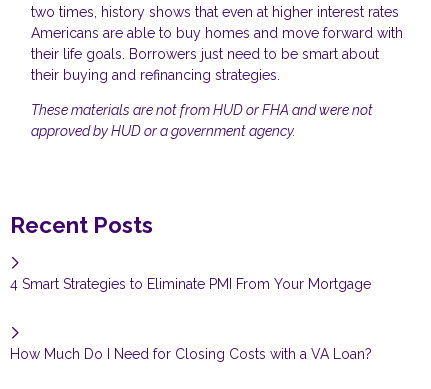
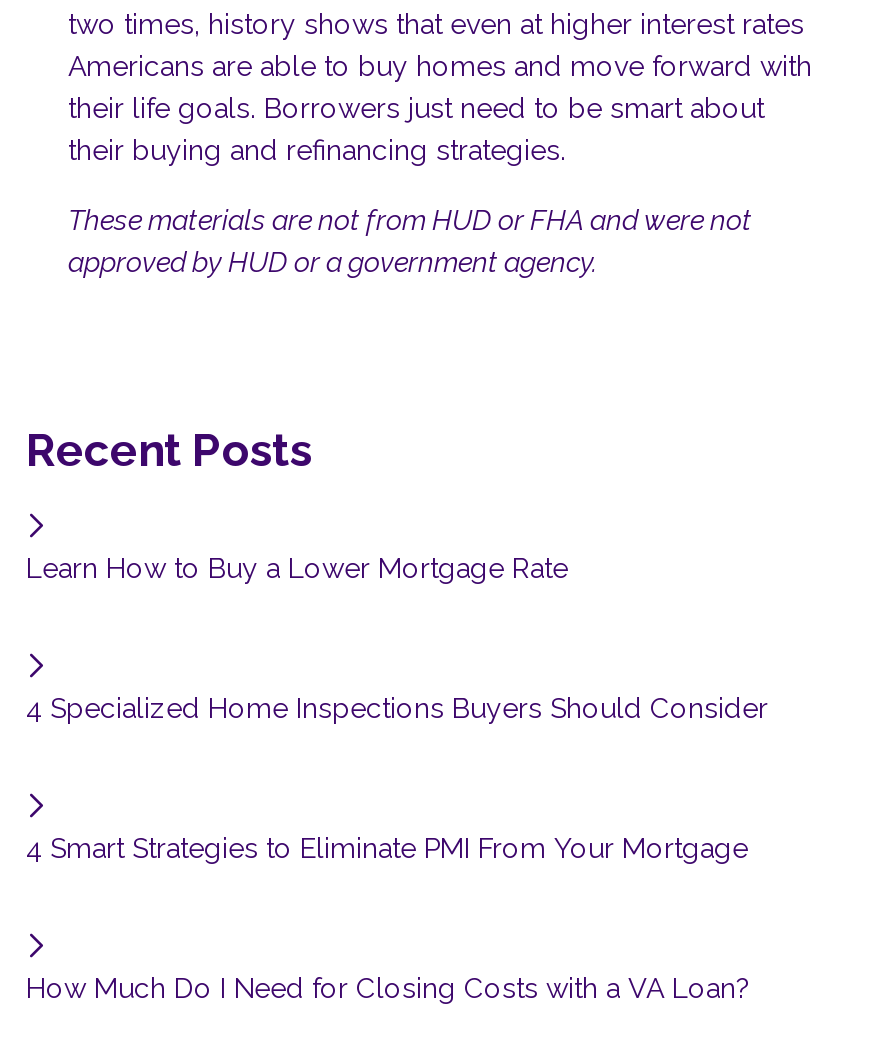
+ Learn How to Buy a Lower Mortgage Rate

+ 4 Specialized Home Inspections Buyers Should Consider
